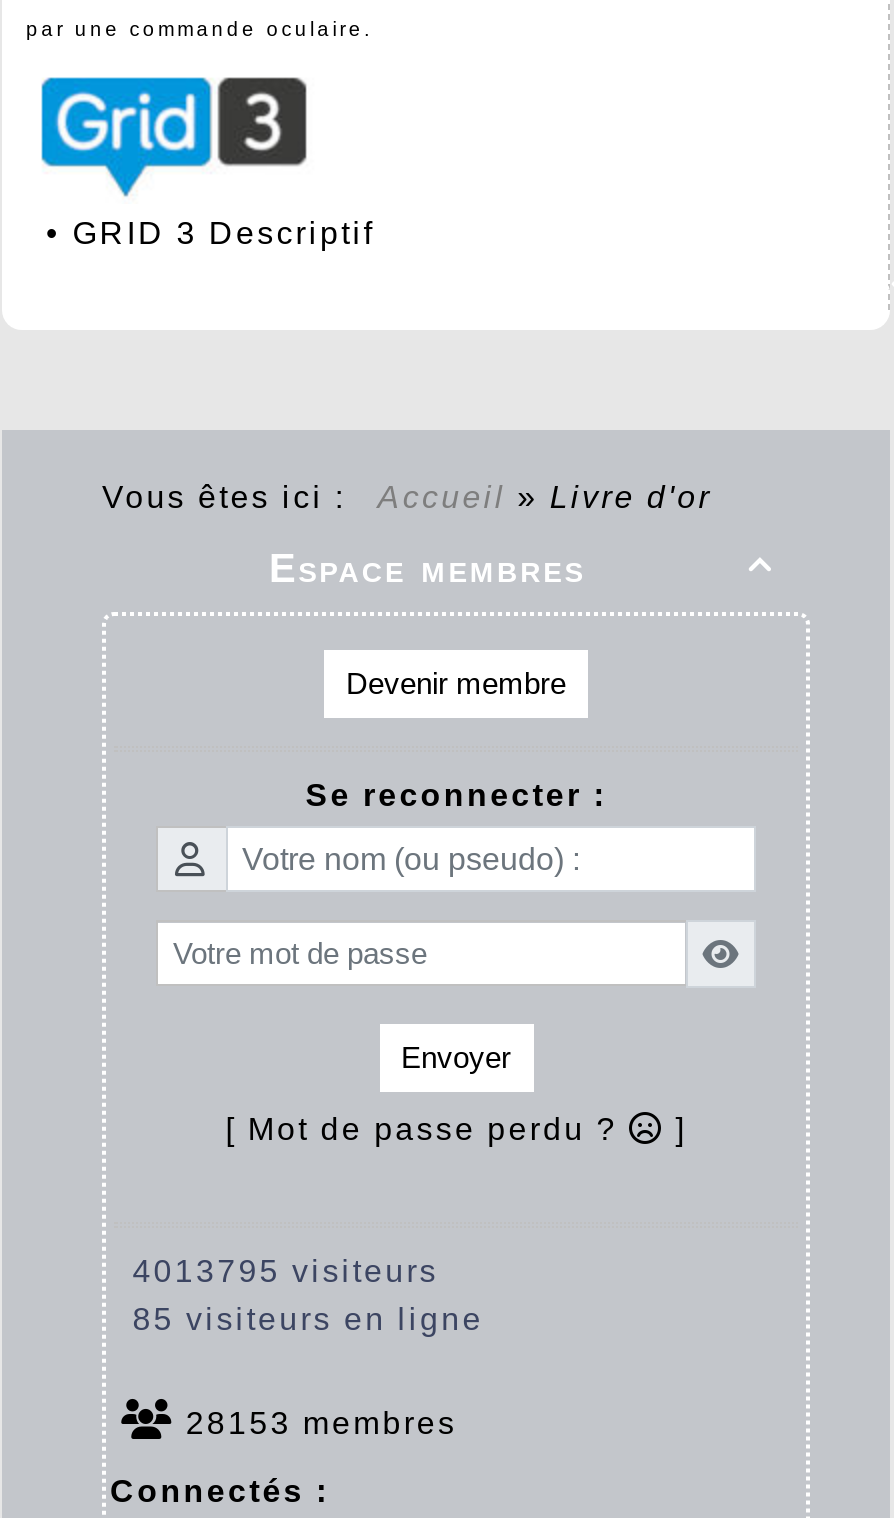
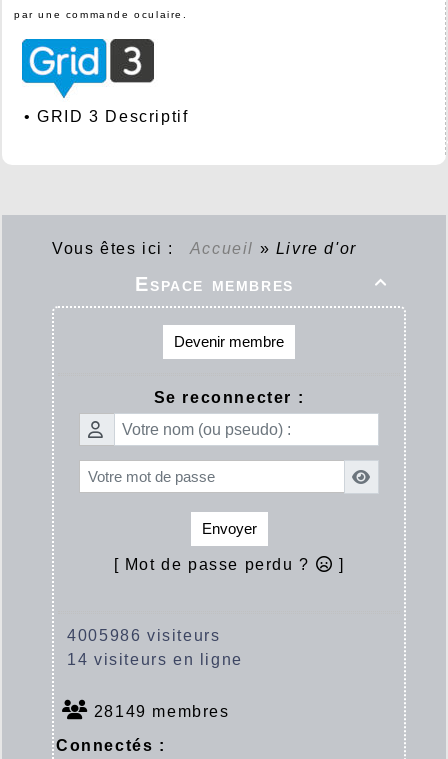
- 4013795 visiteurs
+ 4005986 visiteurs

- 85 visiteurs en ligne
+ 14 visiteurs en ligne

- 28153 membres
+ 28149 membres
